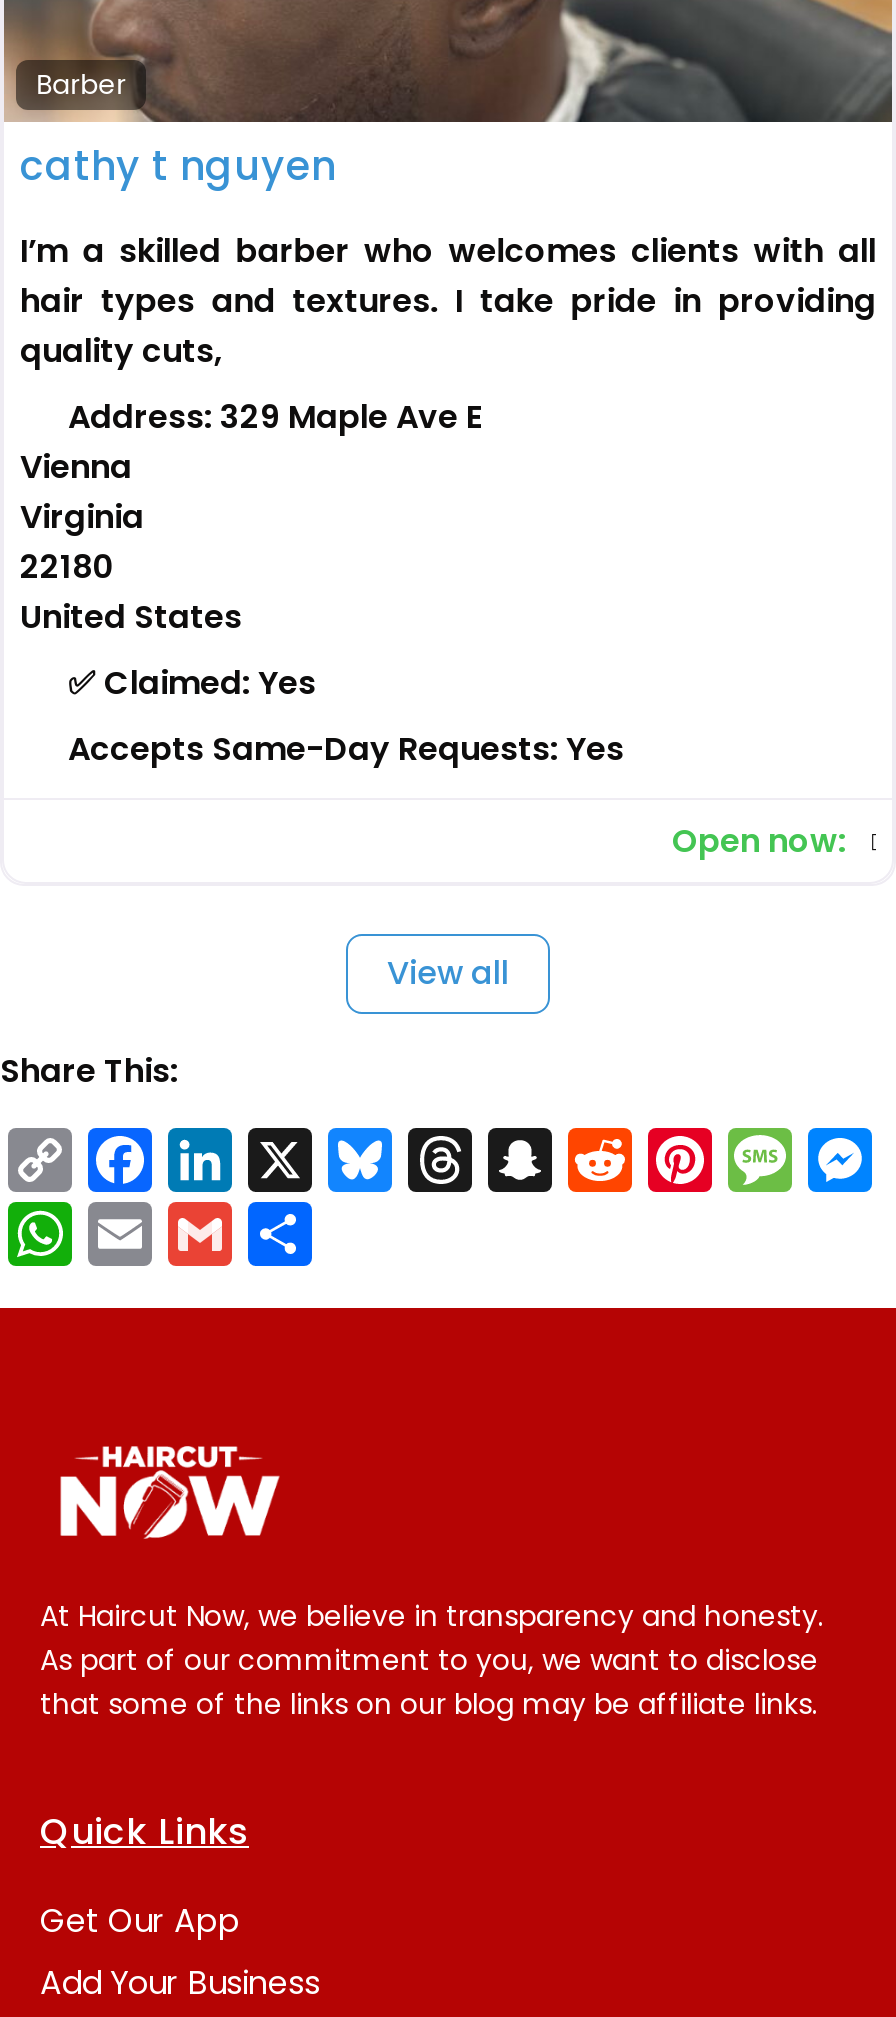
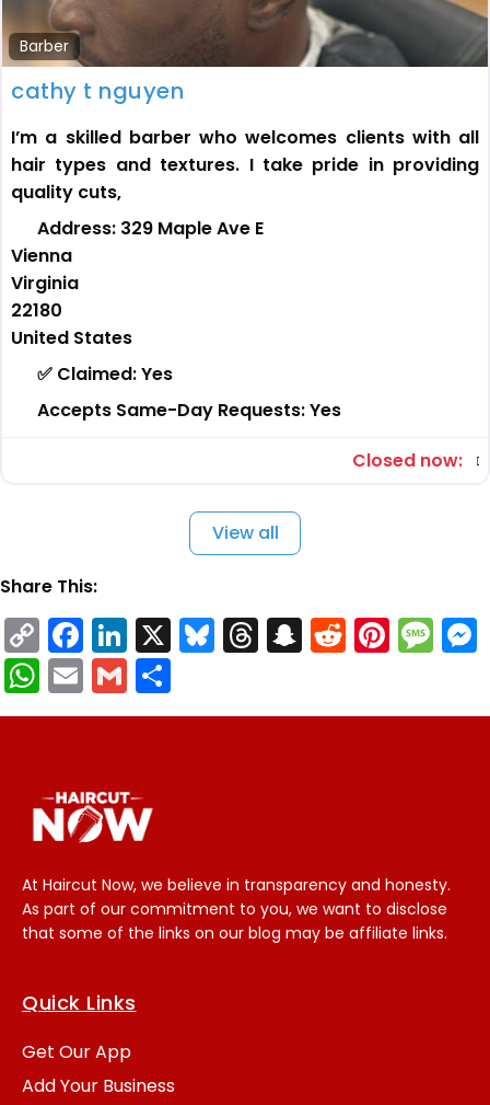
- Open now:
+ Closed now:
